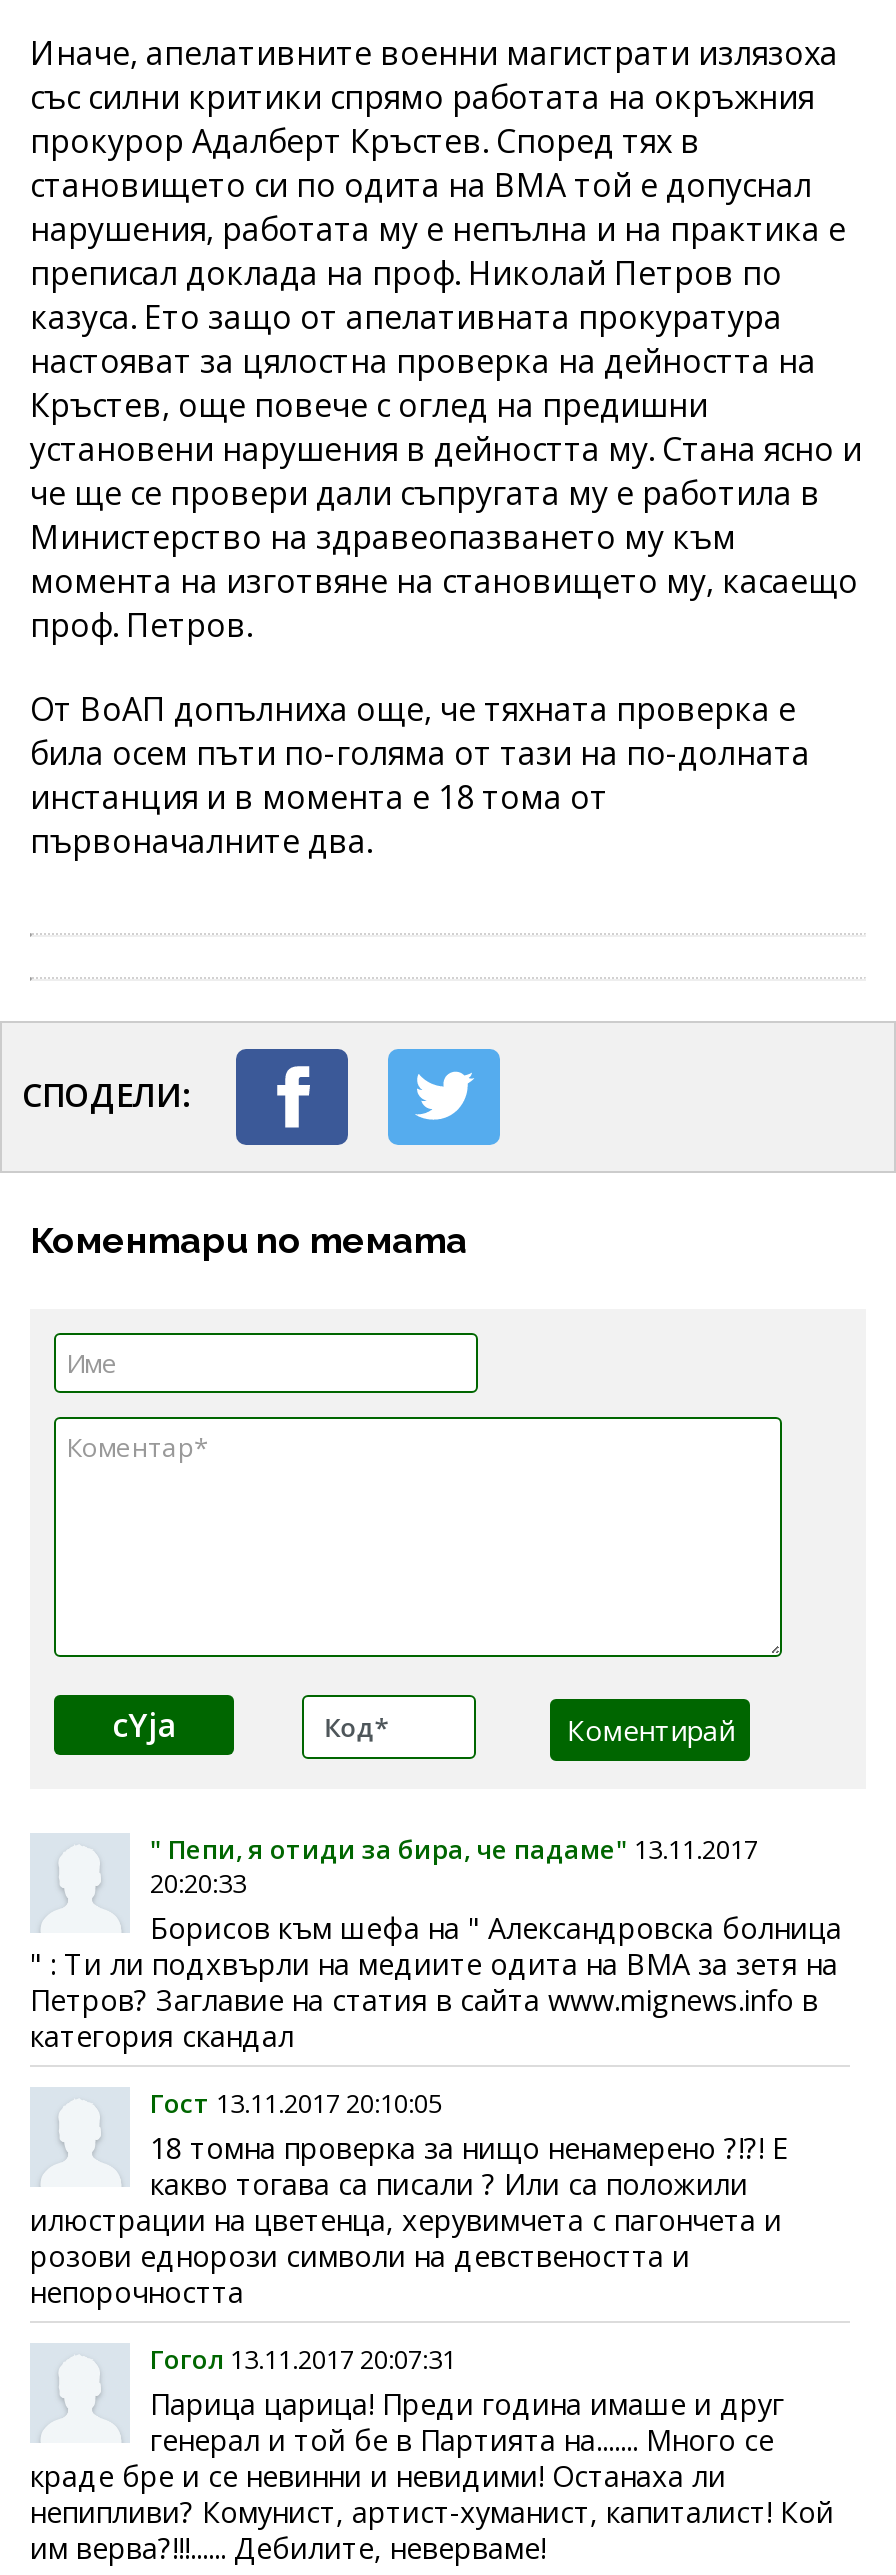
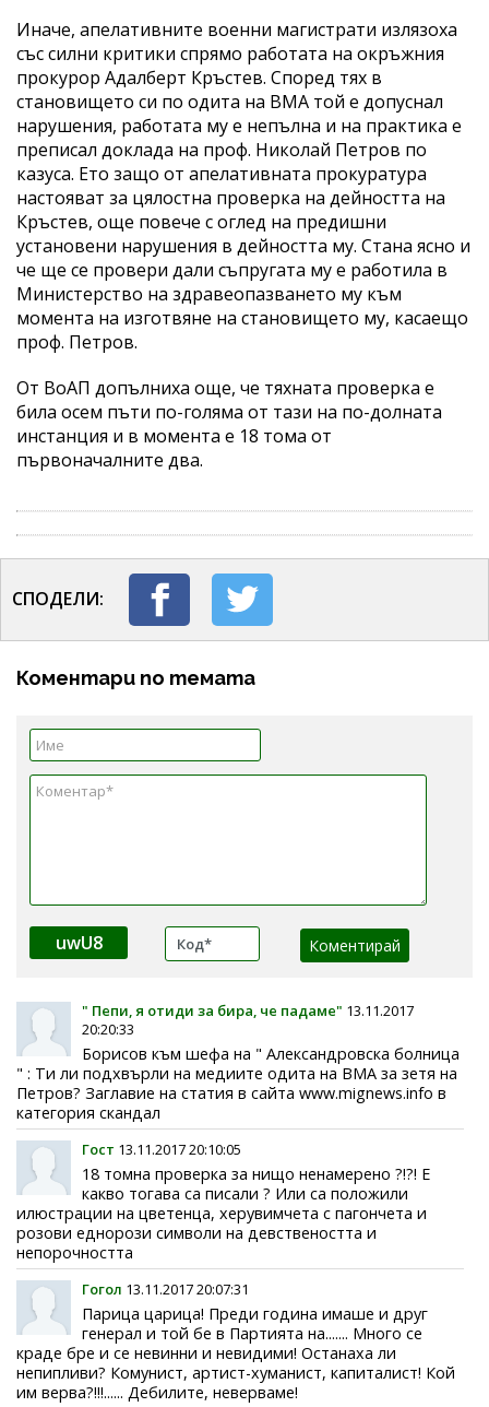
- cYja
+ uwU8
